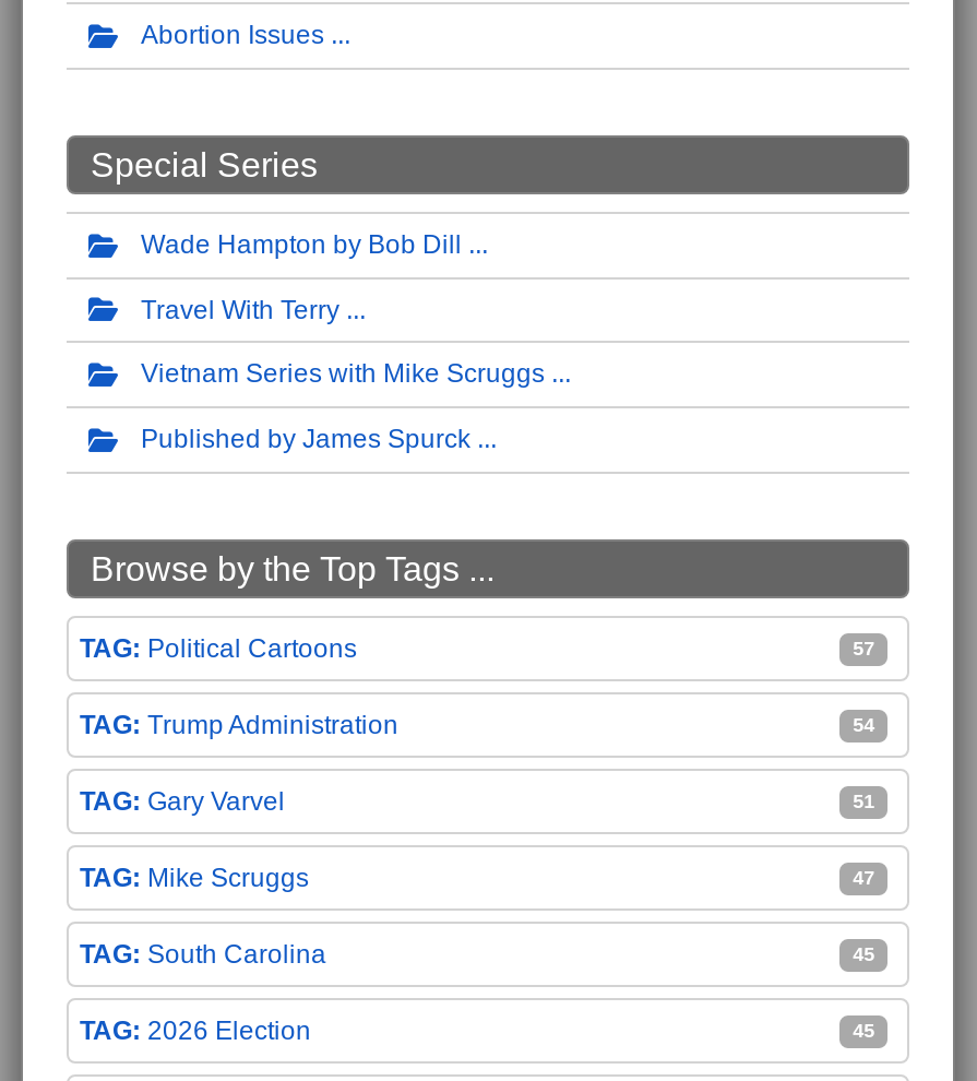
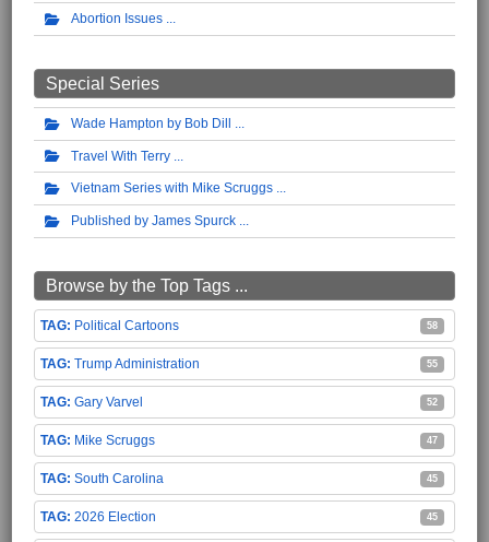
- 57
+ 58

- 54
+ 55

- 51
+ 52
